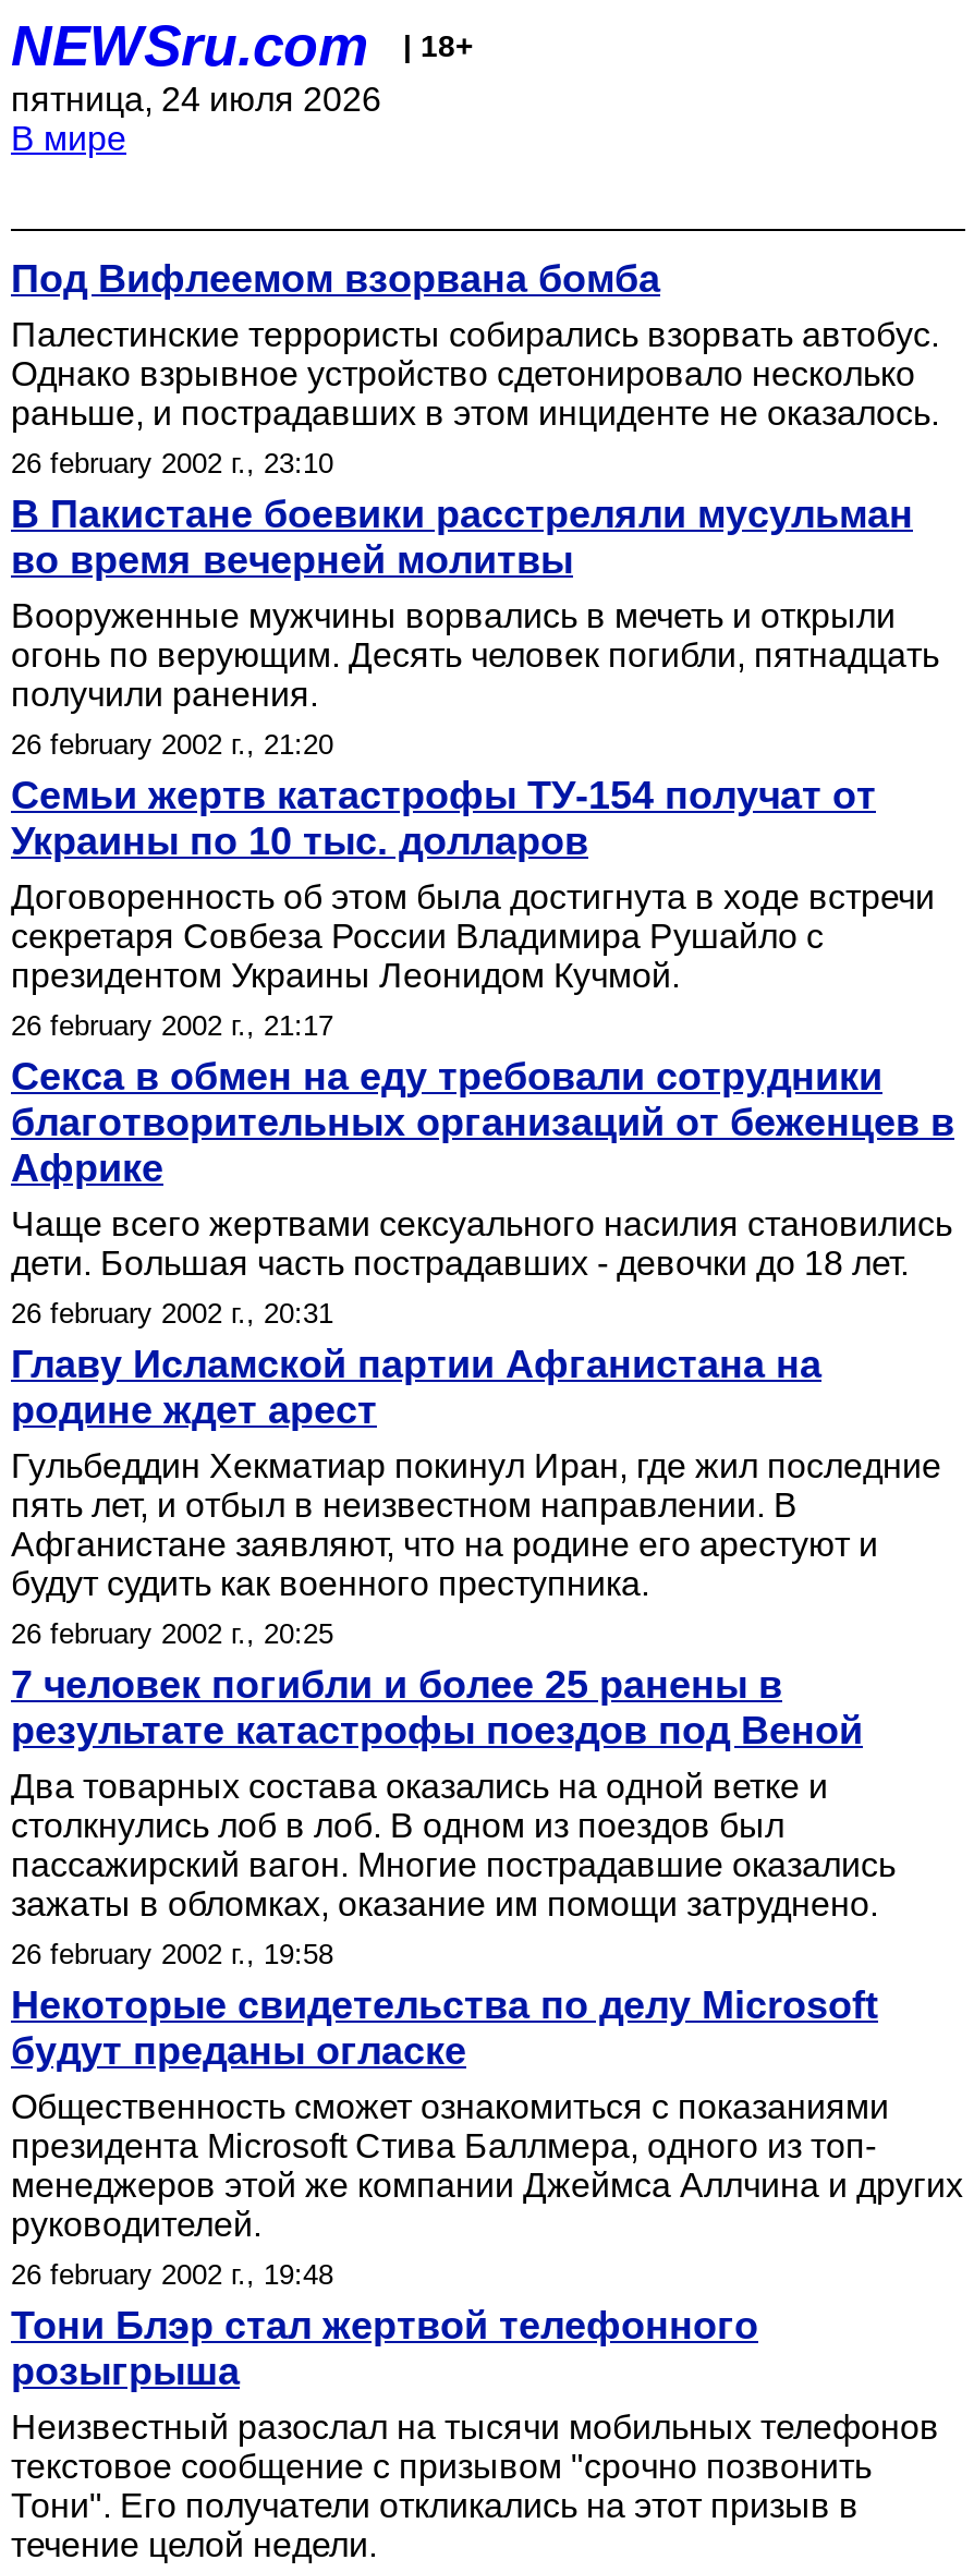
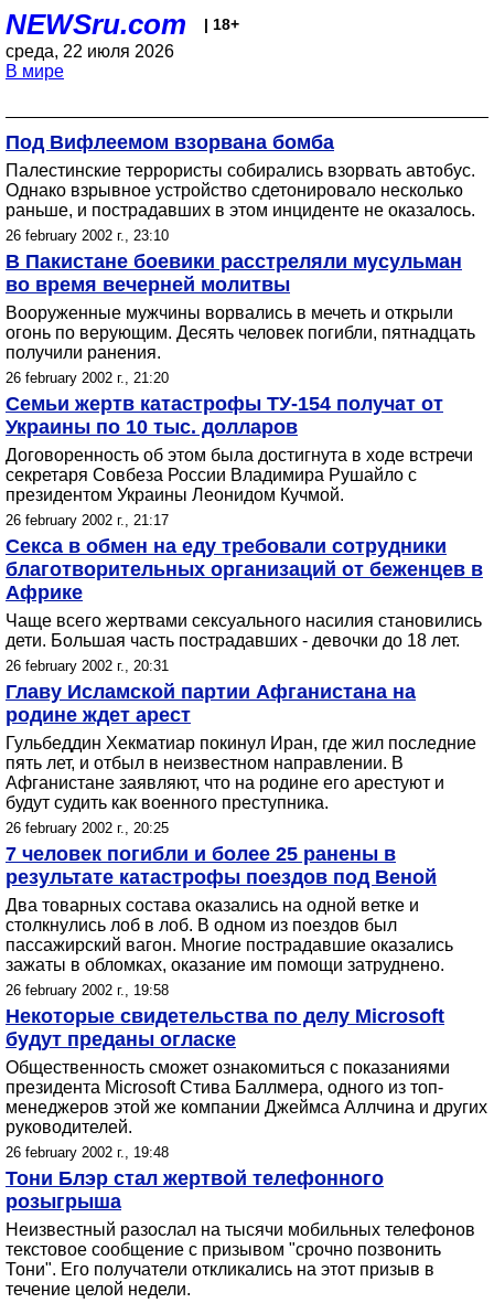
- пятница, 24 июля 2026
+ среда, 22 июля 2026
